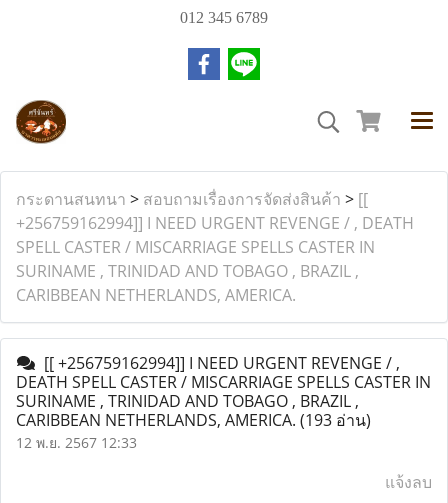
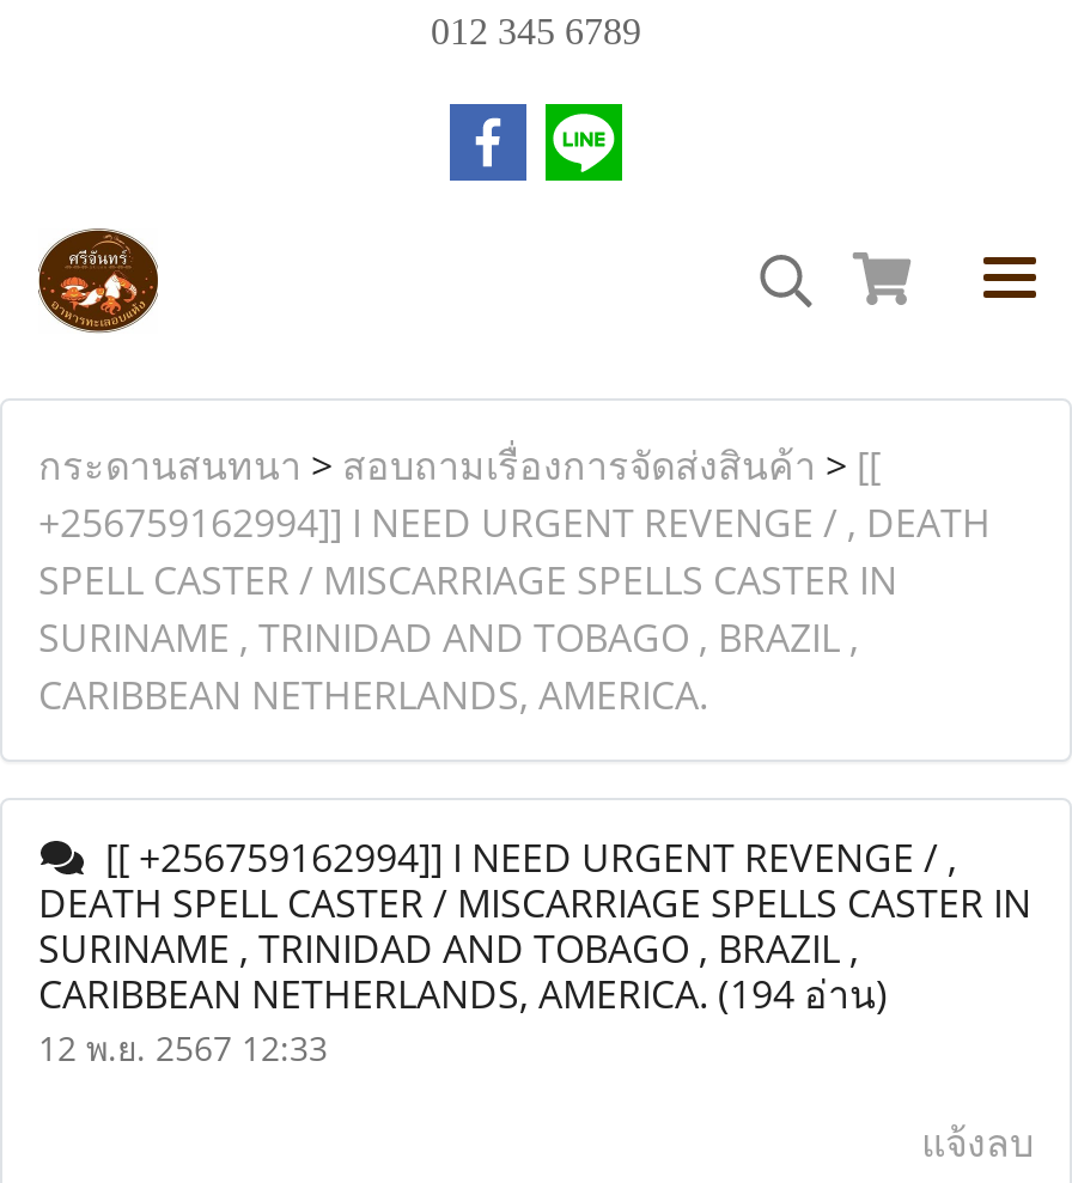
- CARIBBEAN NETHERLANDS, AMERICA. (193 อ่าน)
+ CARIBBEAN NETHERLANDS, AMERICA. (194 อ่าน)
